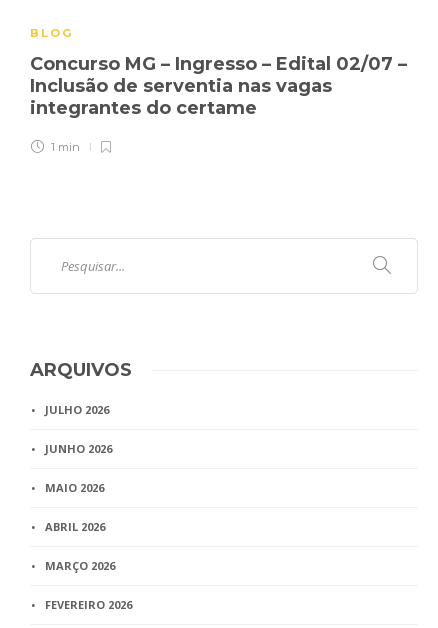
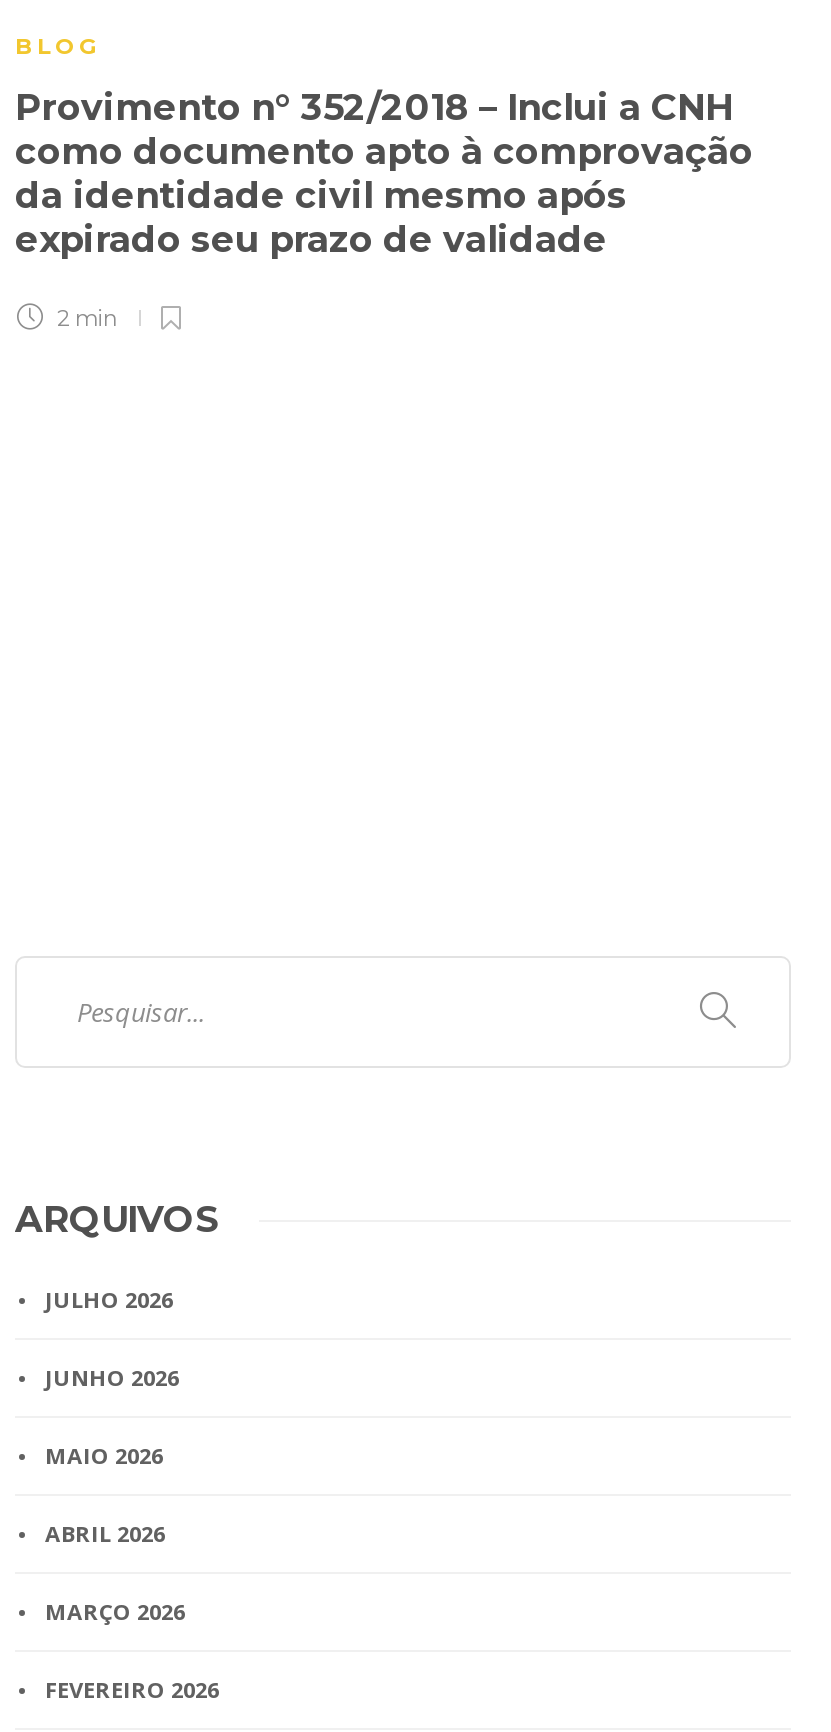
- Concurso MG – Ingresso – Edital 02/07 –
- Inclusão de serventia nas vagas
- integrantes do certame
+ Provimento n° 352/2018 – Inclui a CNH
+ como documento apto à comprovação
+ da identidade civil mesmo após
+ expirado seu prazo de validade

- 1 min
+ 2 min
